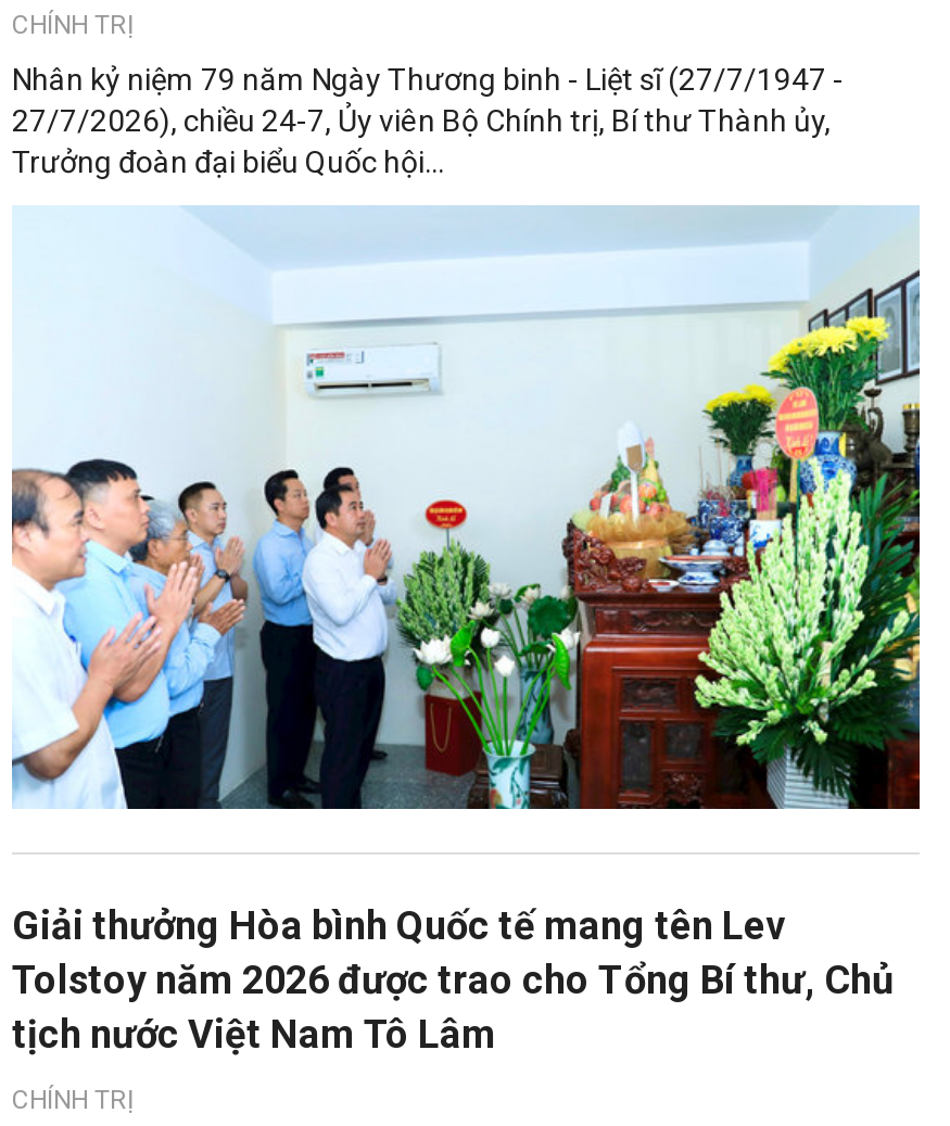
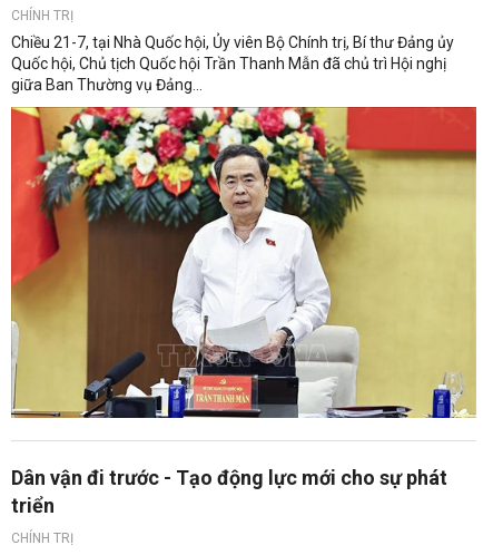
- Nhân kỷ niệm 79 năm Ngày Thương binh - Liệt sĩ (27/7/1947 -
- 27/7/2026), chiều 24-7, Ủy viên Bộ Chính trị, Bí thư Thành ủy,
- Trưởng đoàn đại biểu Quốc hội...
+ Chiều 21-7, tại Nhà Quốc hội, Ủy viên Bộ Chính trị, Bí thư Đảng ủy
+ Quốc hội, Chủ tịch Quốc hội Trần Thanh Mẫn đã chủ trì Hội nghị
+ giữa Ban Thường vụ Đảng...

- [image]
+ [image]

- Giải thưởng Hòa bình Quốc tế mang tên Lev
- Tolstoy năm 2026 được trao cho Tổng Bí thư, Chủ
- tịch nước Việt Nam Tô Lâm
+ Dân vận đi trước - Tạo động lực mới cho sự phát
+ triển
